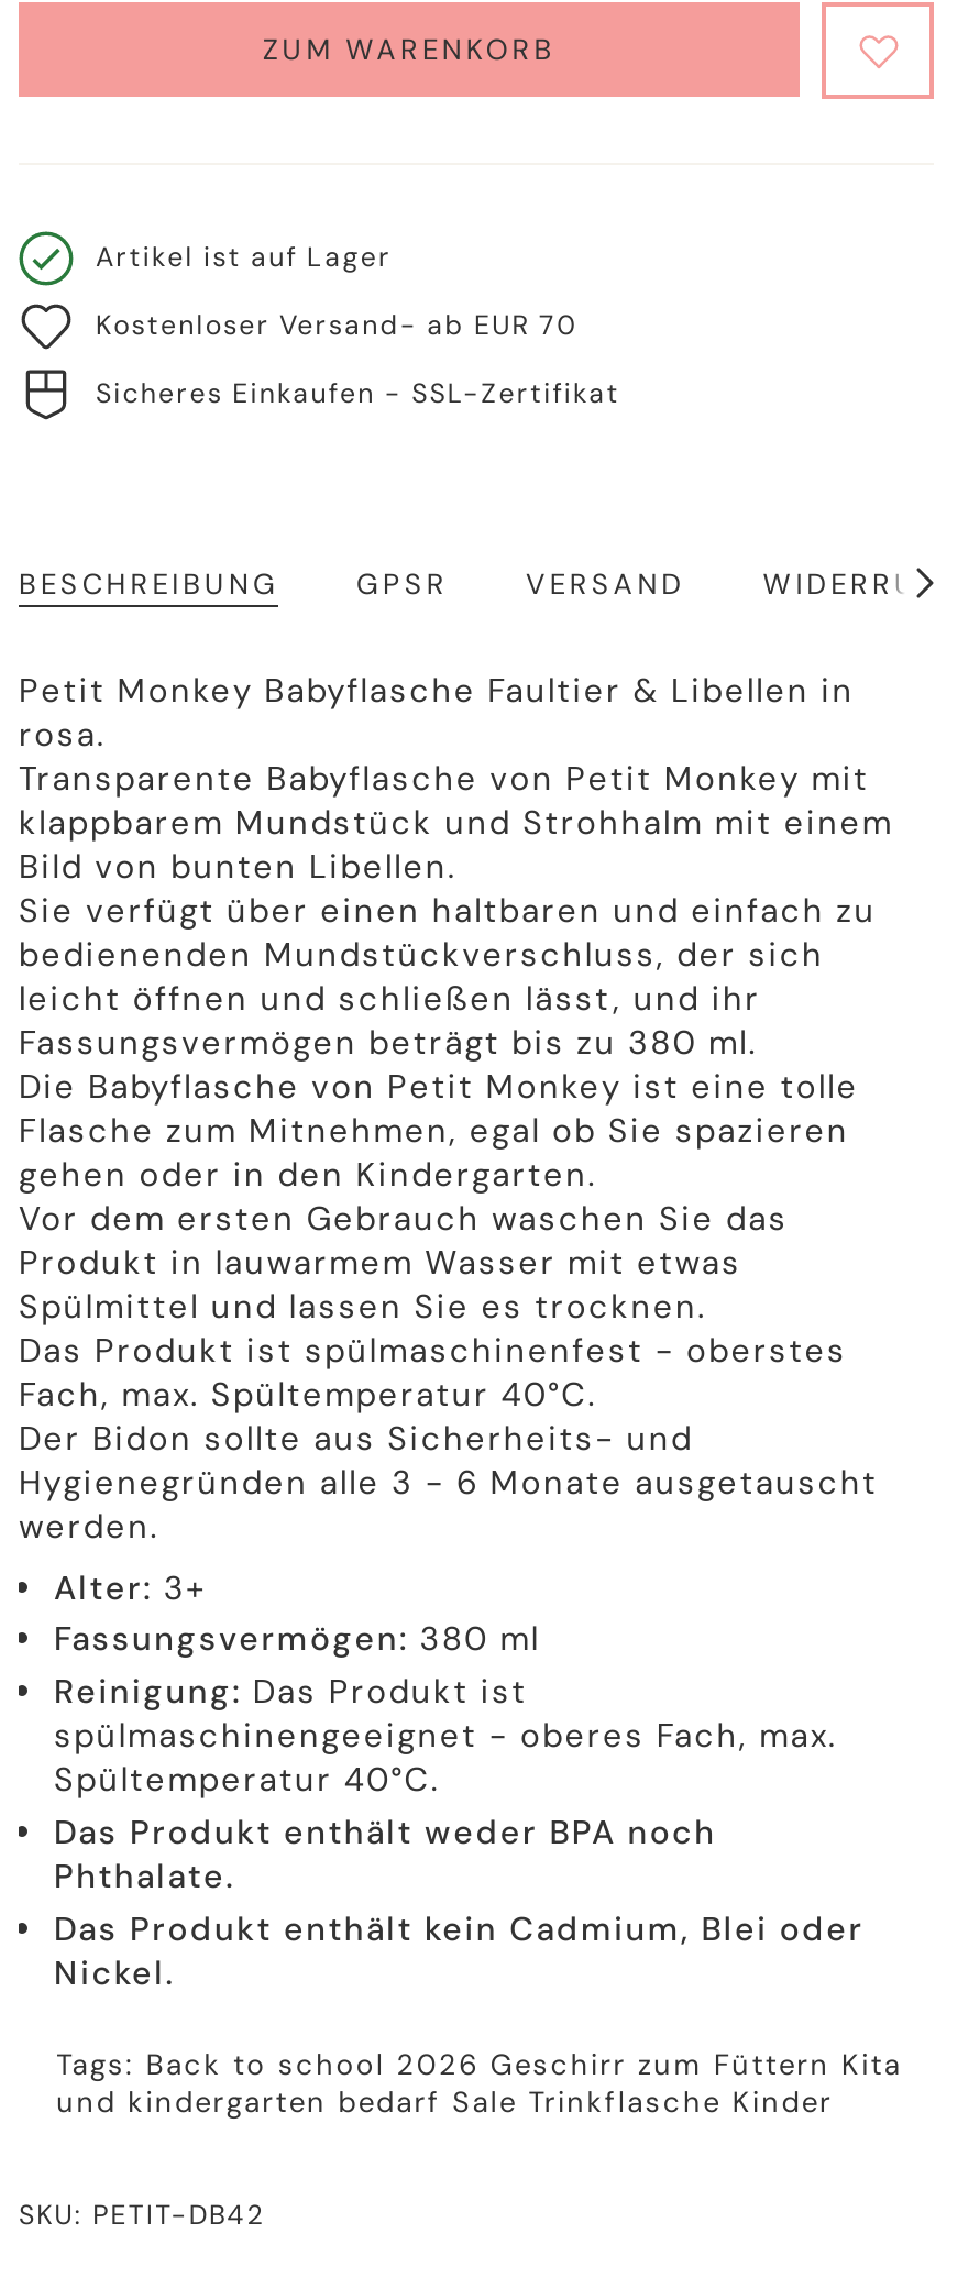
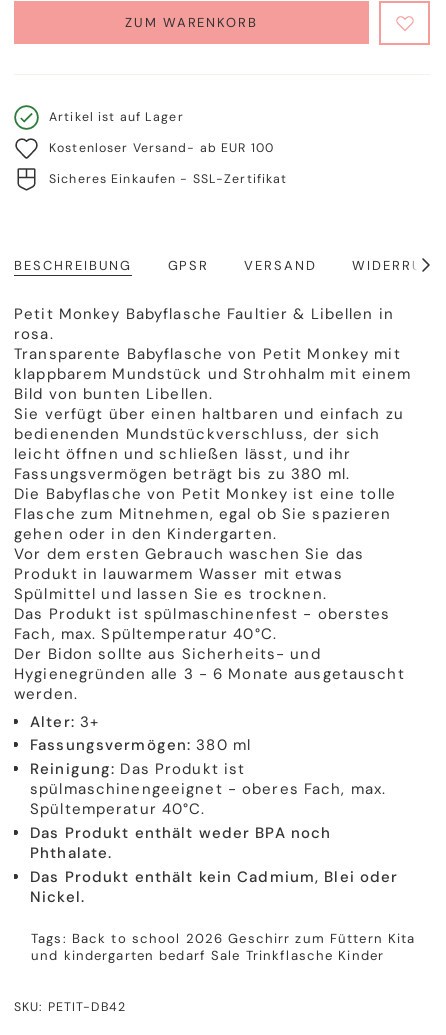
- Kostenloser Versand- ab EUR 70
+ Kostenloser Versand- ab EUR 100
